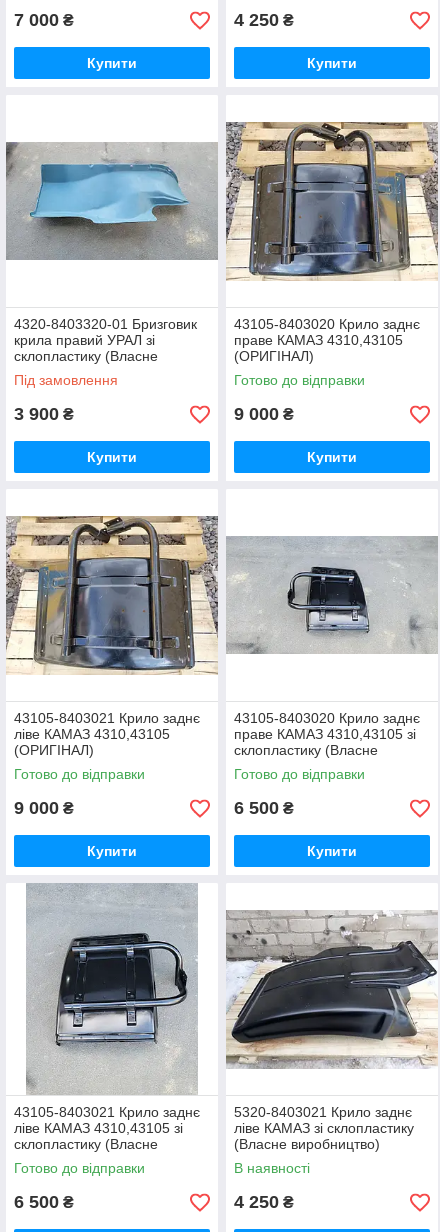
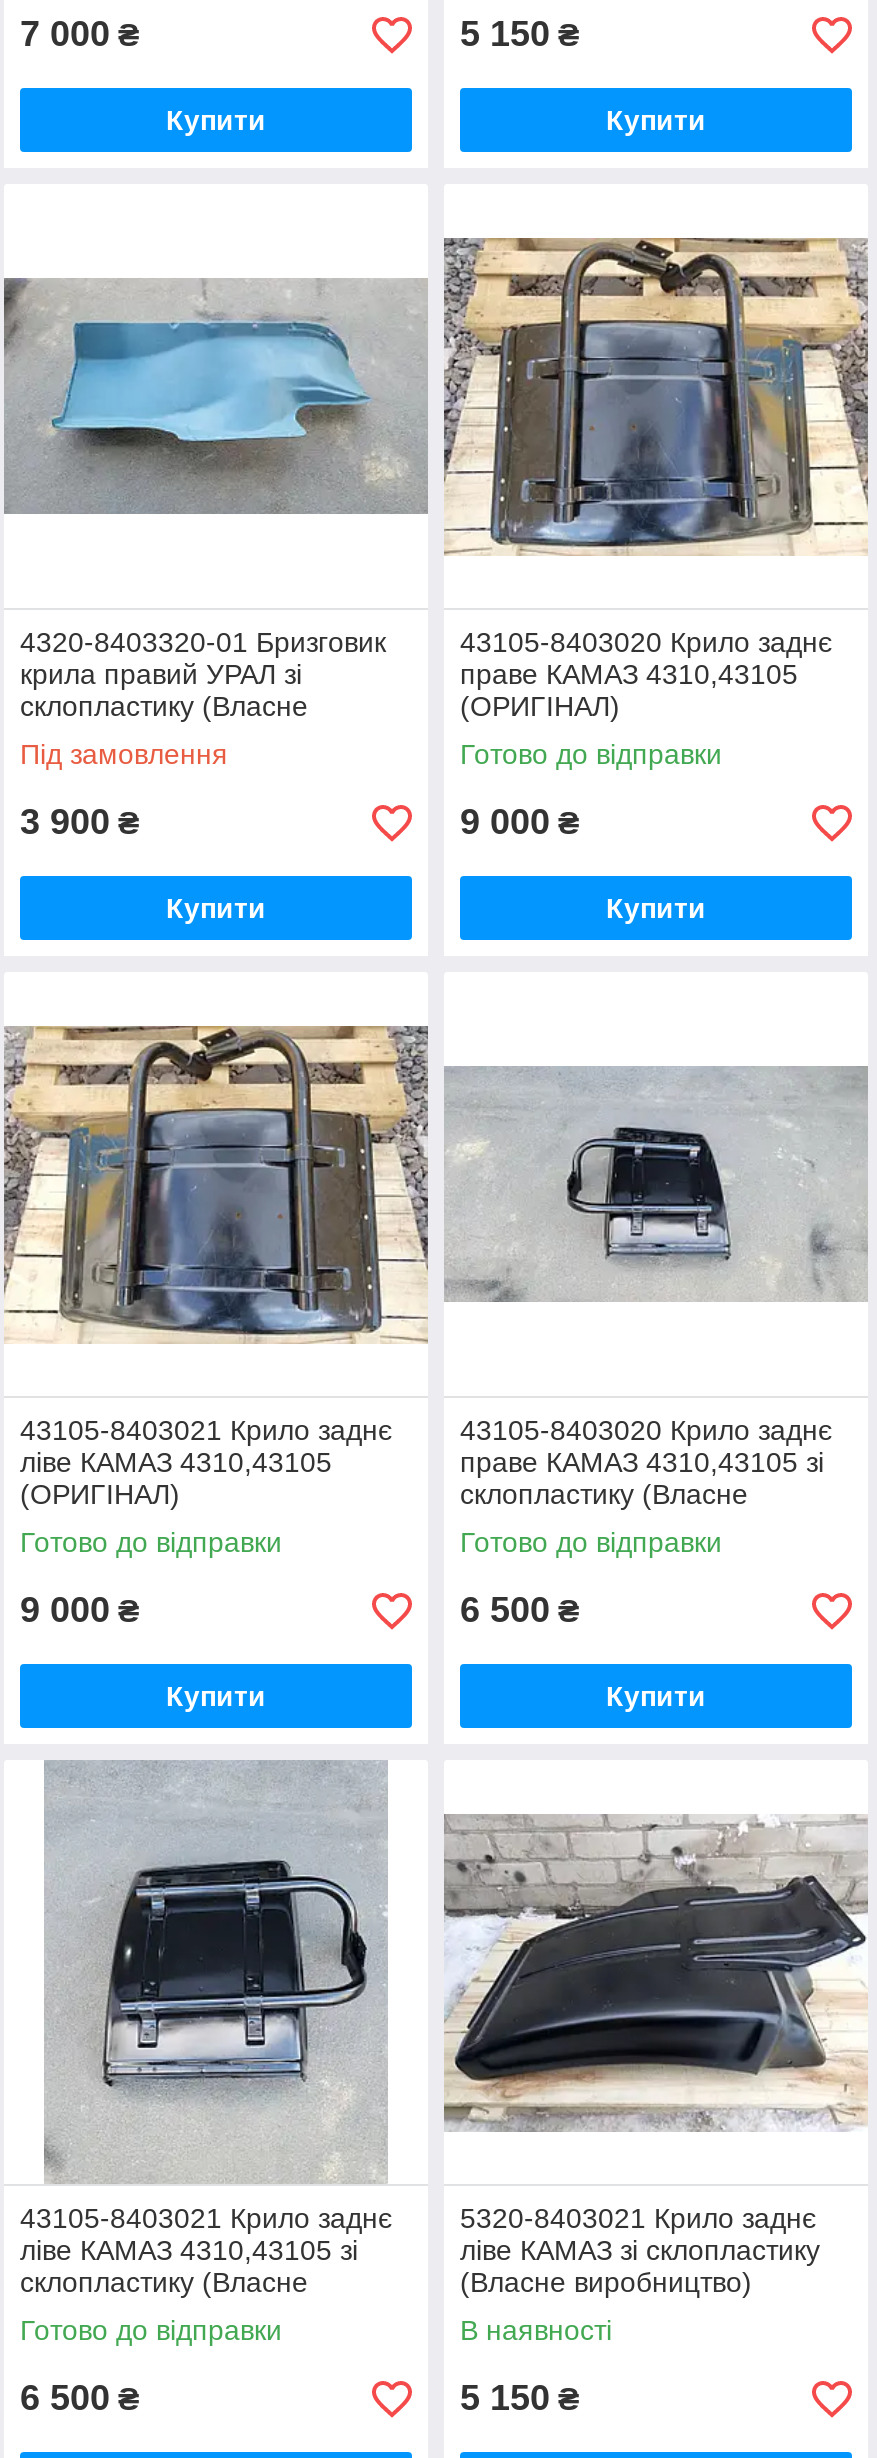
- 4 250 ₴
+ 5 150 ₴

- 4 250 ₴
+ 5 150 ₴
